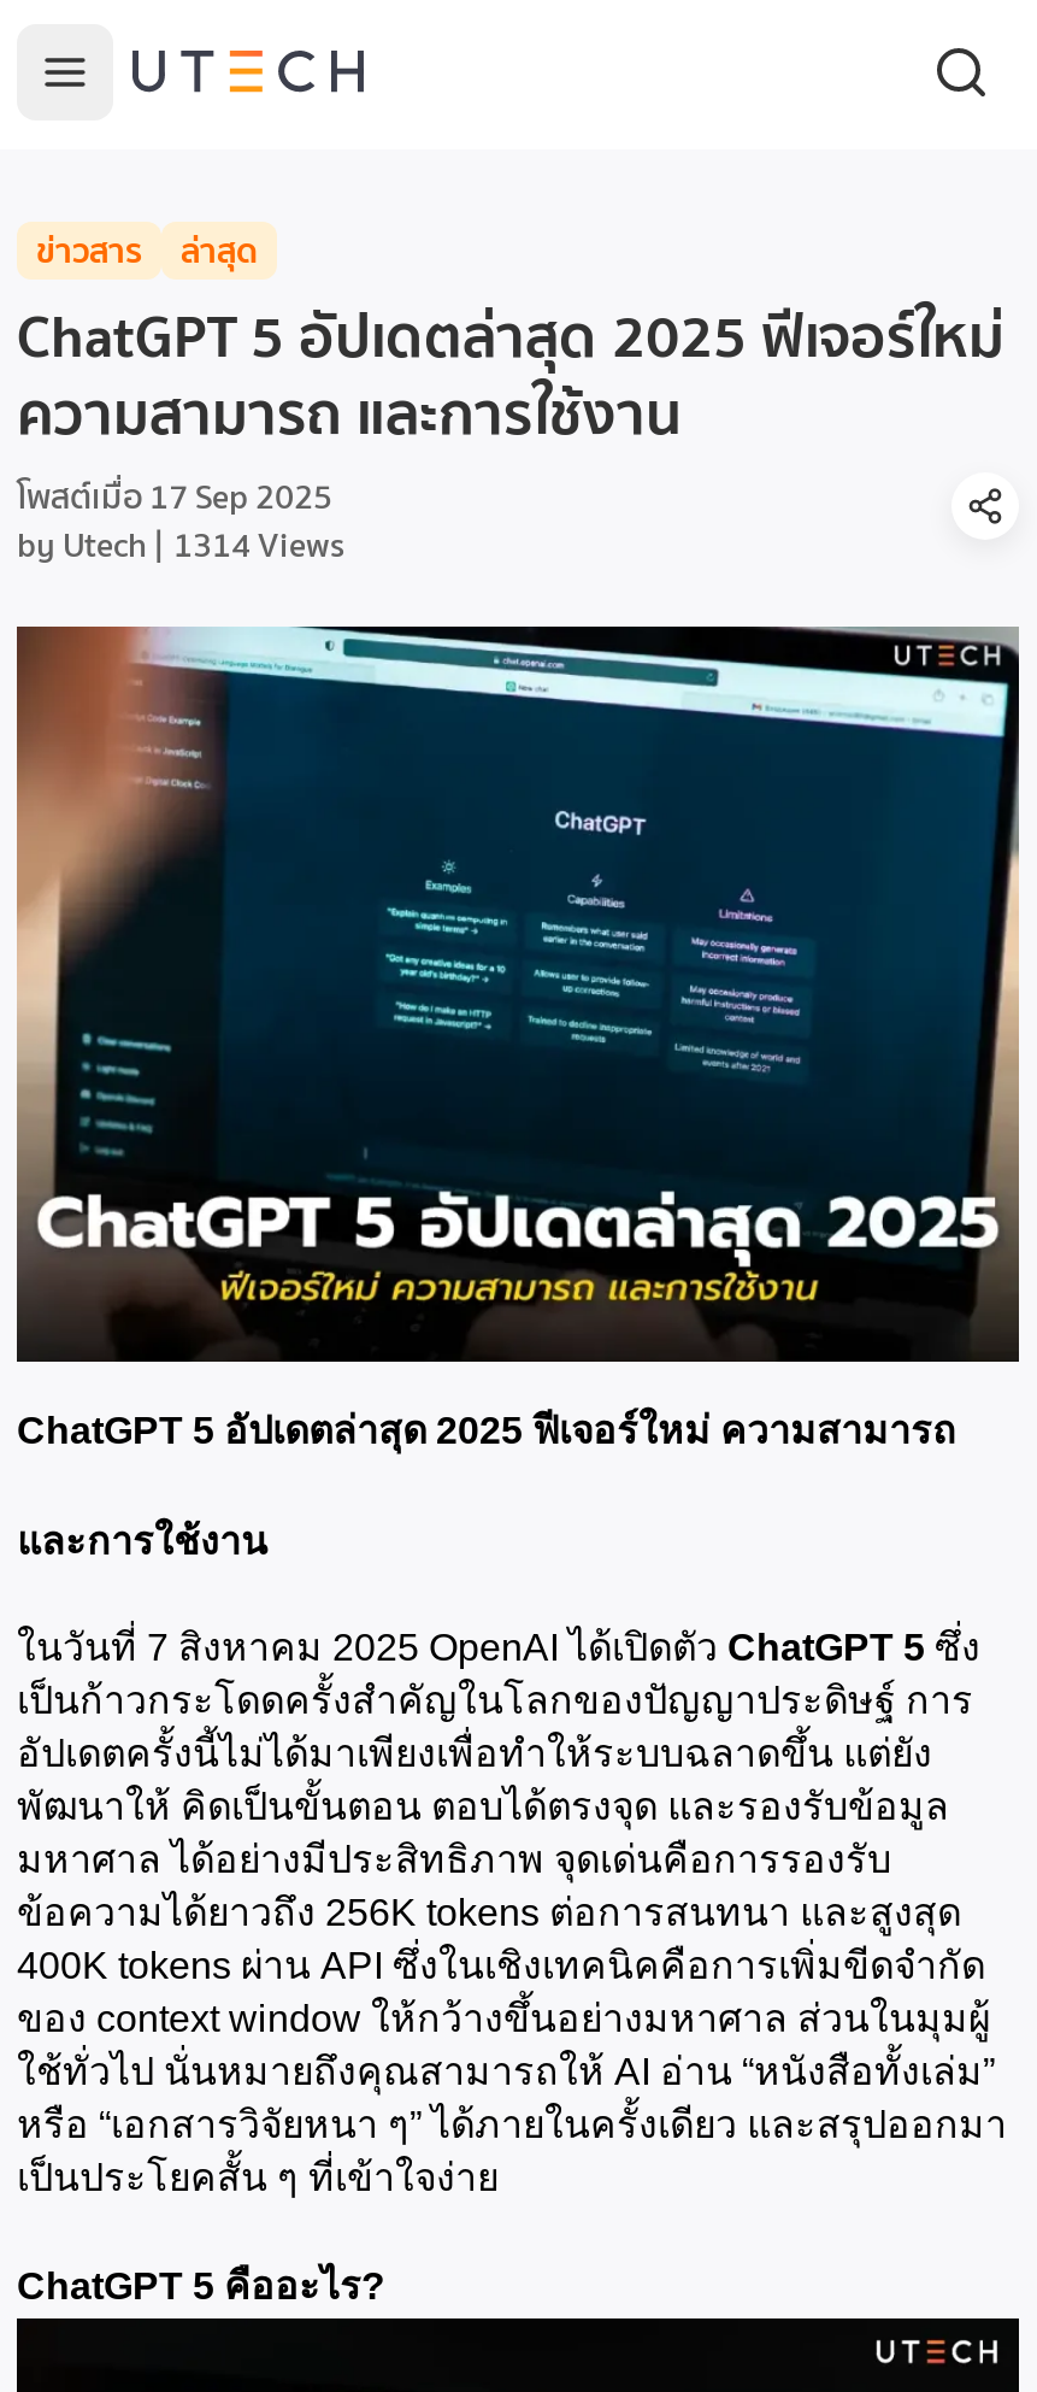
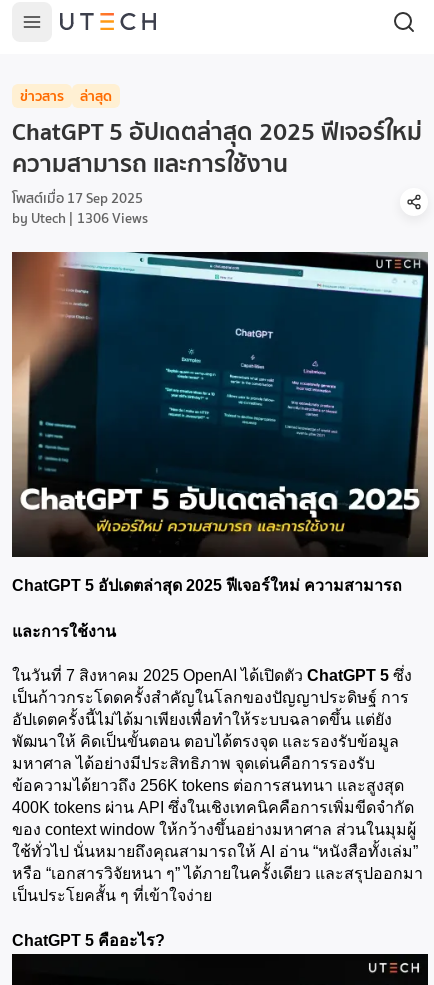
- by Utech 1314 Views
+ by Utech 1306 Views
